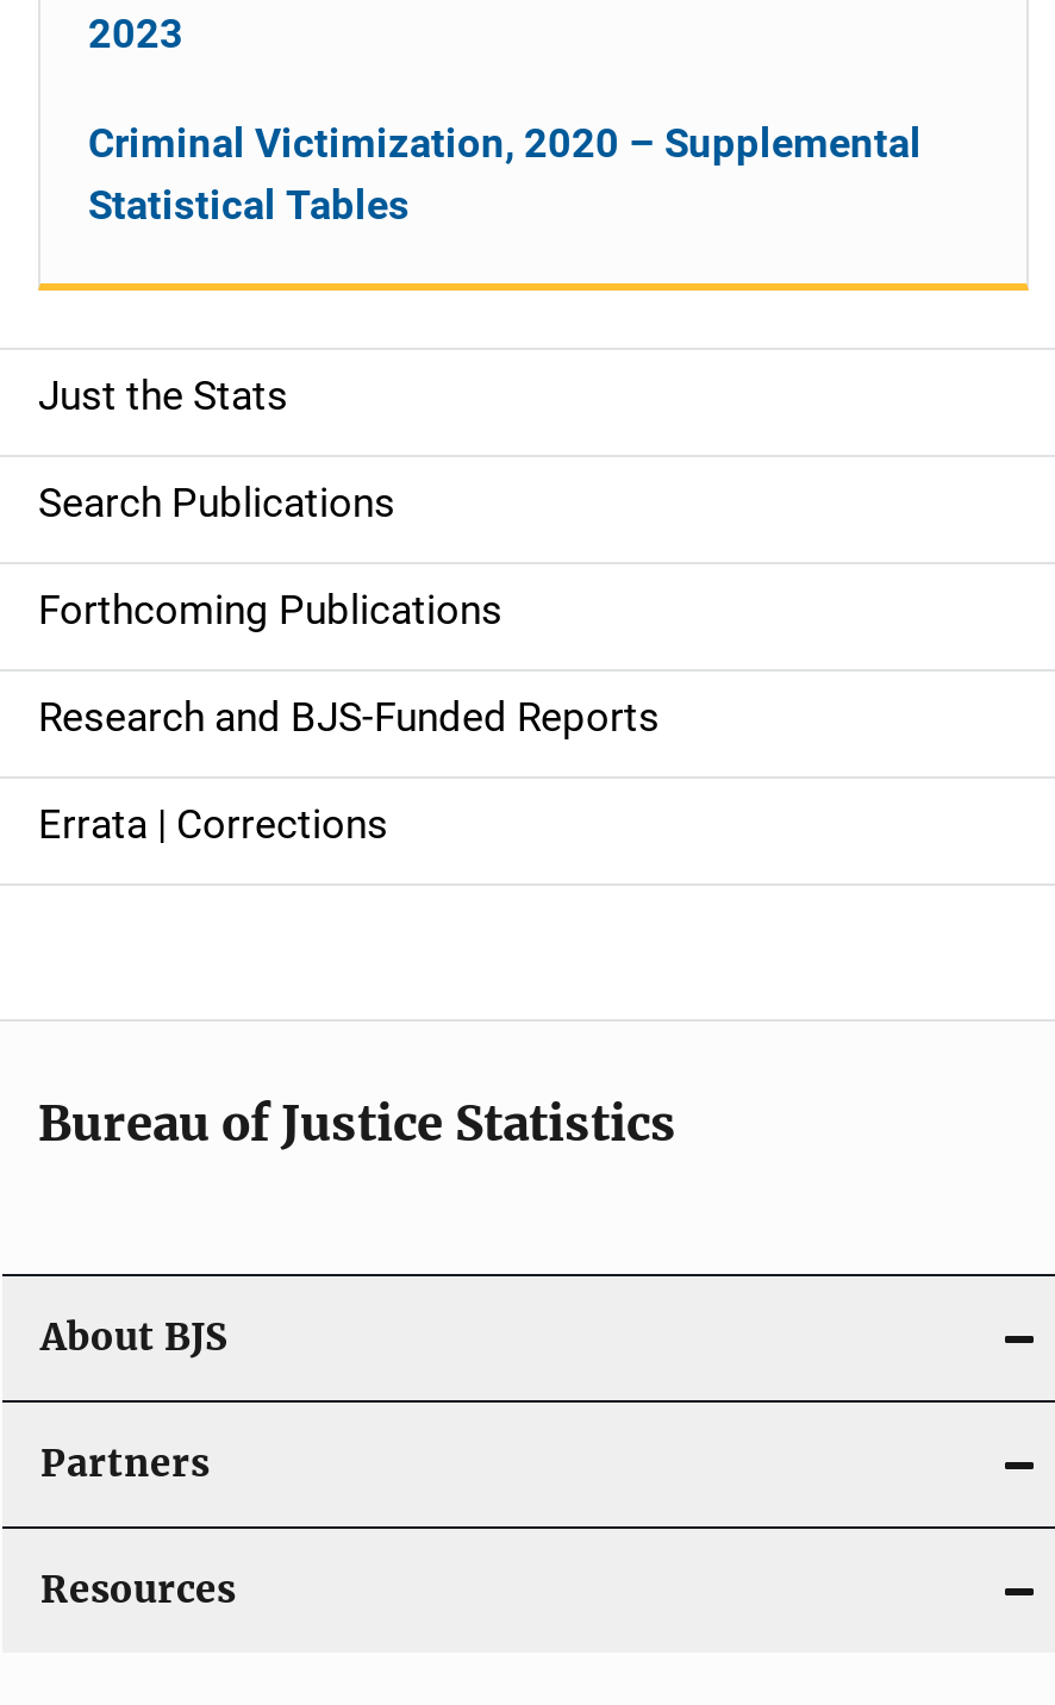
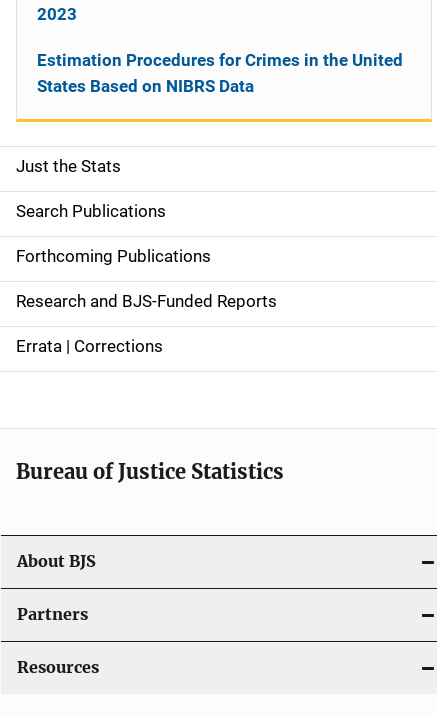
- Criminal Victimization, 2020 – Supplemental
- Statistical Tables
+ Estimation Procedures for Crimes in the United
+ States Based on NIBRS Data
